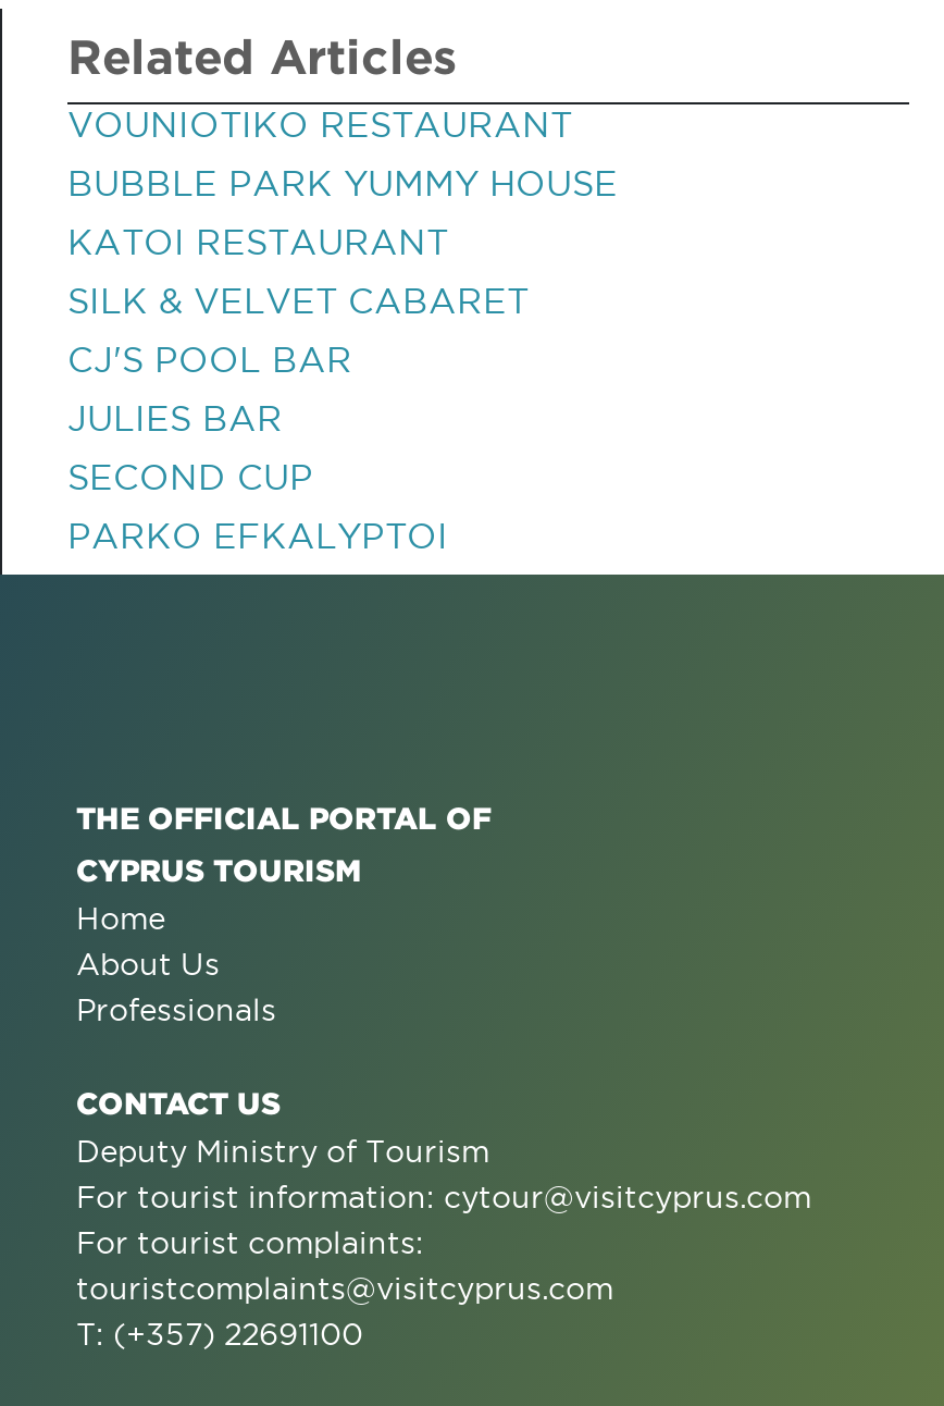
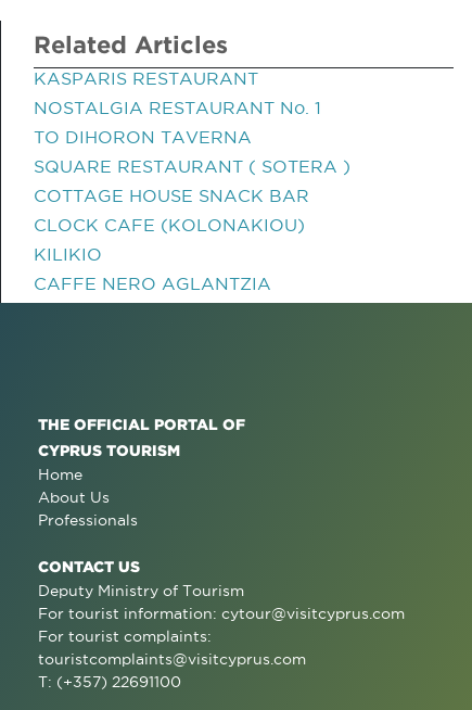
- VOUNIOTIKO RESTAURANT
+ KASPARIS RESTAURANT

- BUBBLE PARK YUMMY HOUSE
+ NOSTALGIA RESTAURANT No. 1

- KATOI RESTAURANT
+ TO DIHORON TAVERNA

- SILK & VELVET CABARET
+ SQUARE RESTAURANT ( SOTERA )

- CJ'S POOL BAR
+ COTTAGE HOUSE SNACK BAR

- JULIES BAR
+ CLOCK CAFE (KOLONAKIOU)

- SECOND CUP
+ KILIKIO

- PARKO EFKALYPTOI
+ CAFFE NERO AGLANTZIA
